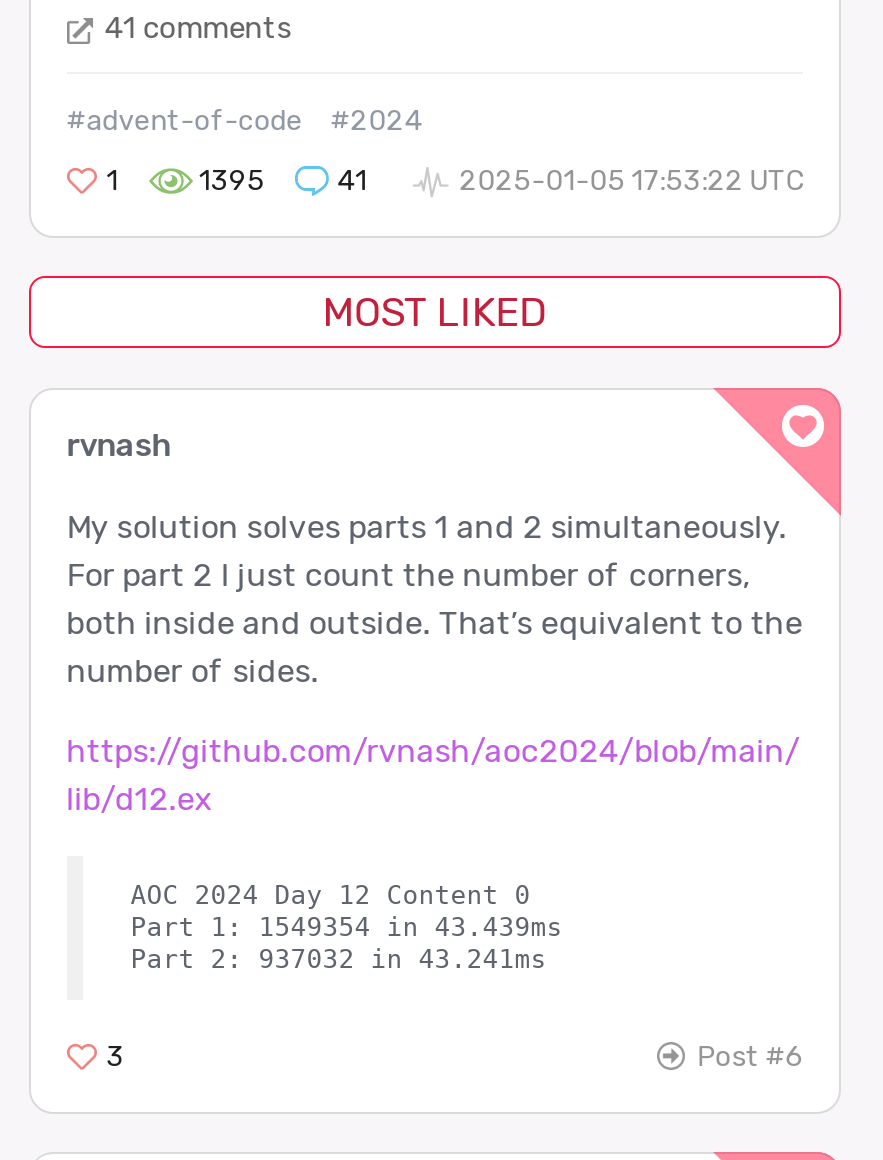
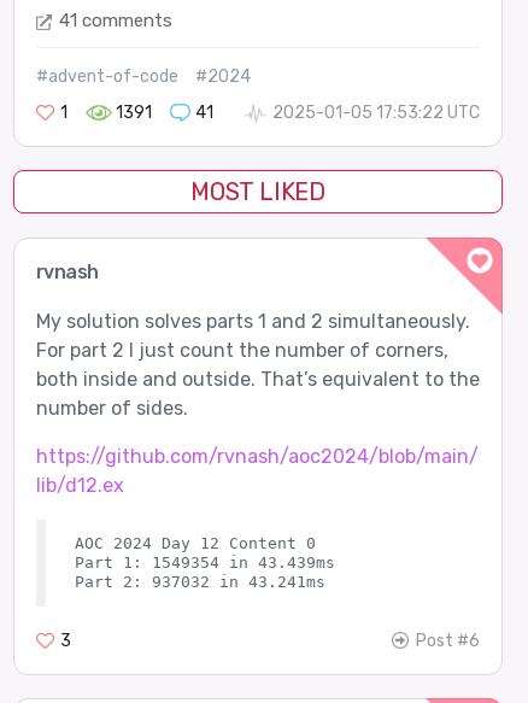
- 1395
+ 1391
